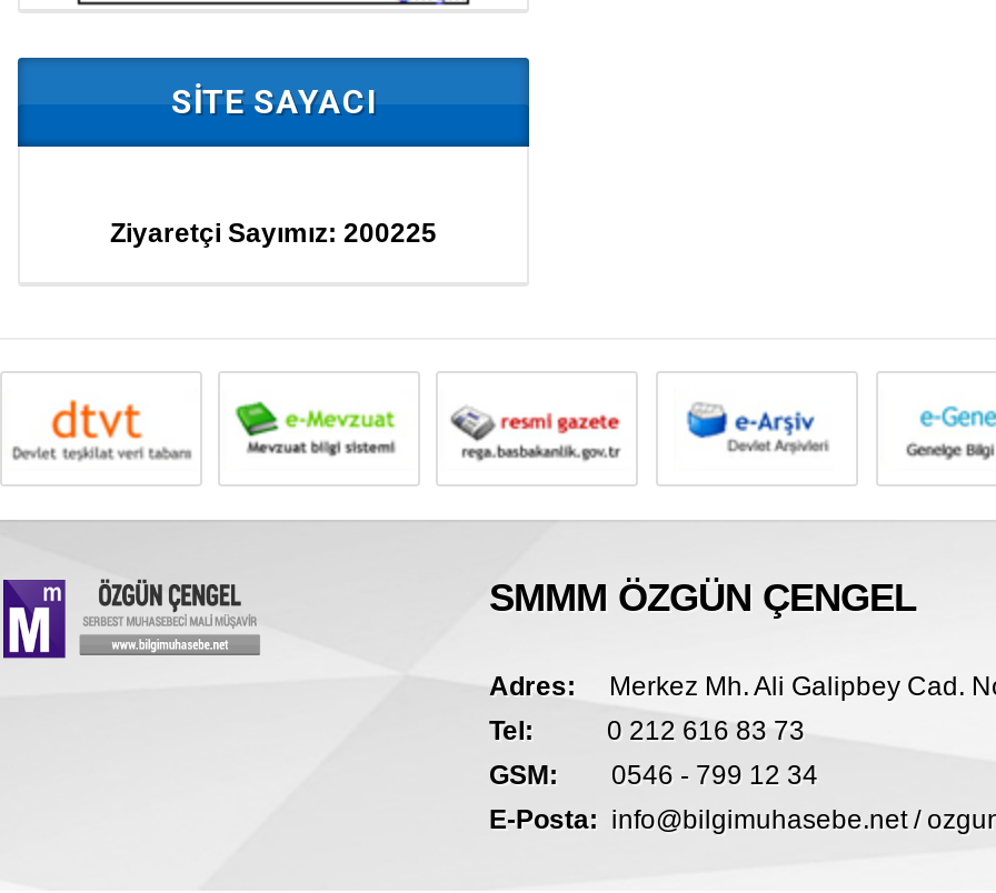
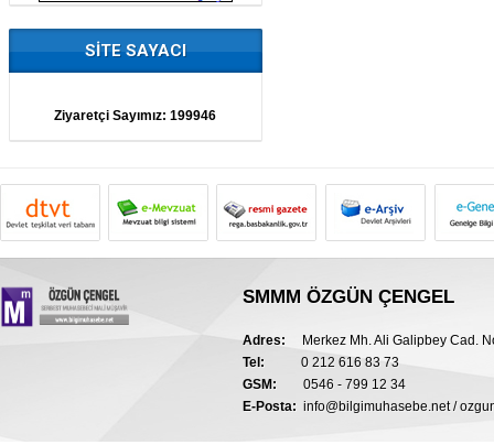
- Ziyaretçi Sayımız: 200225
+ Ziyaretçi Sayımız: 199946
